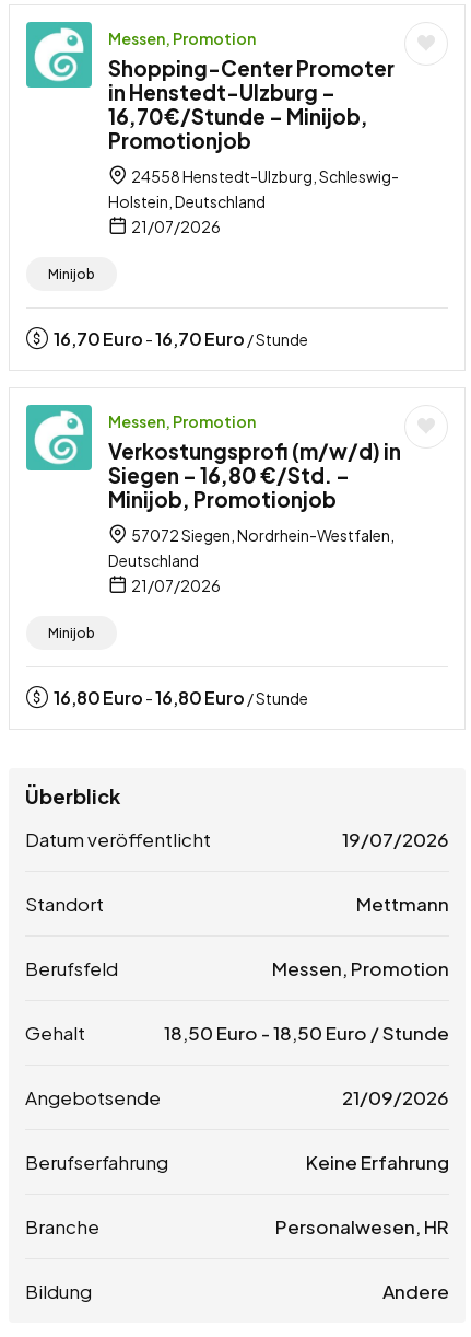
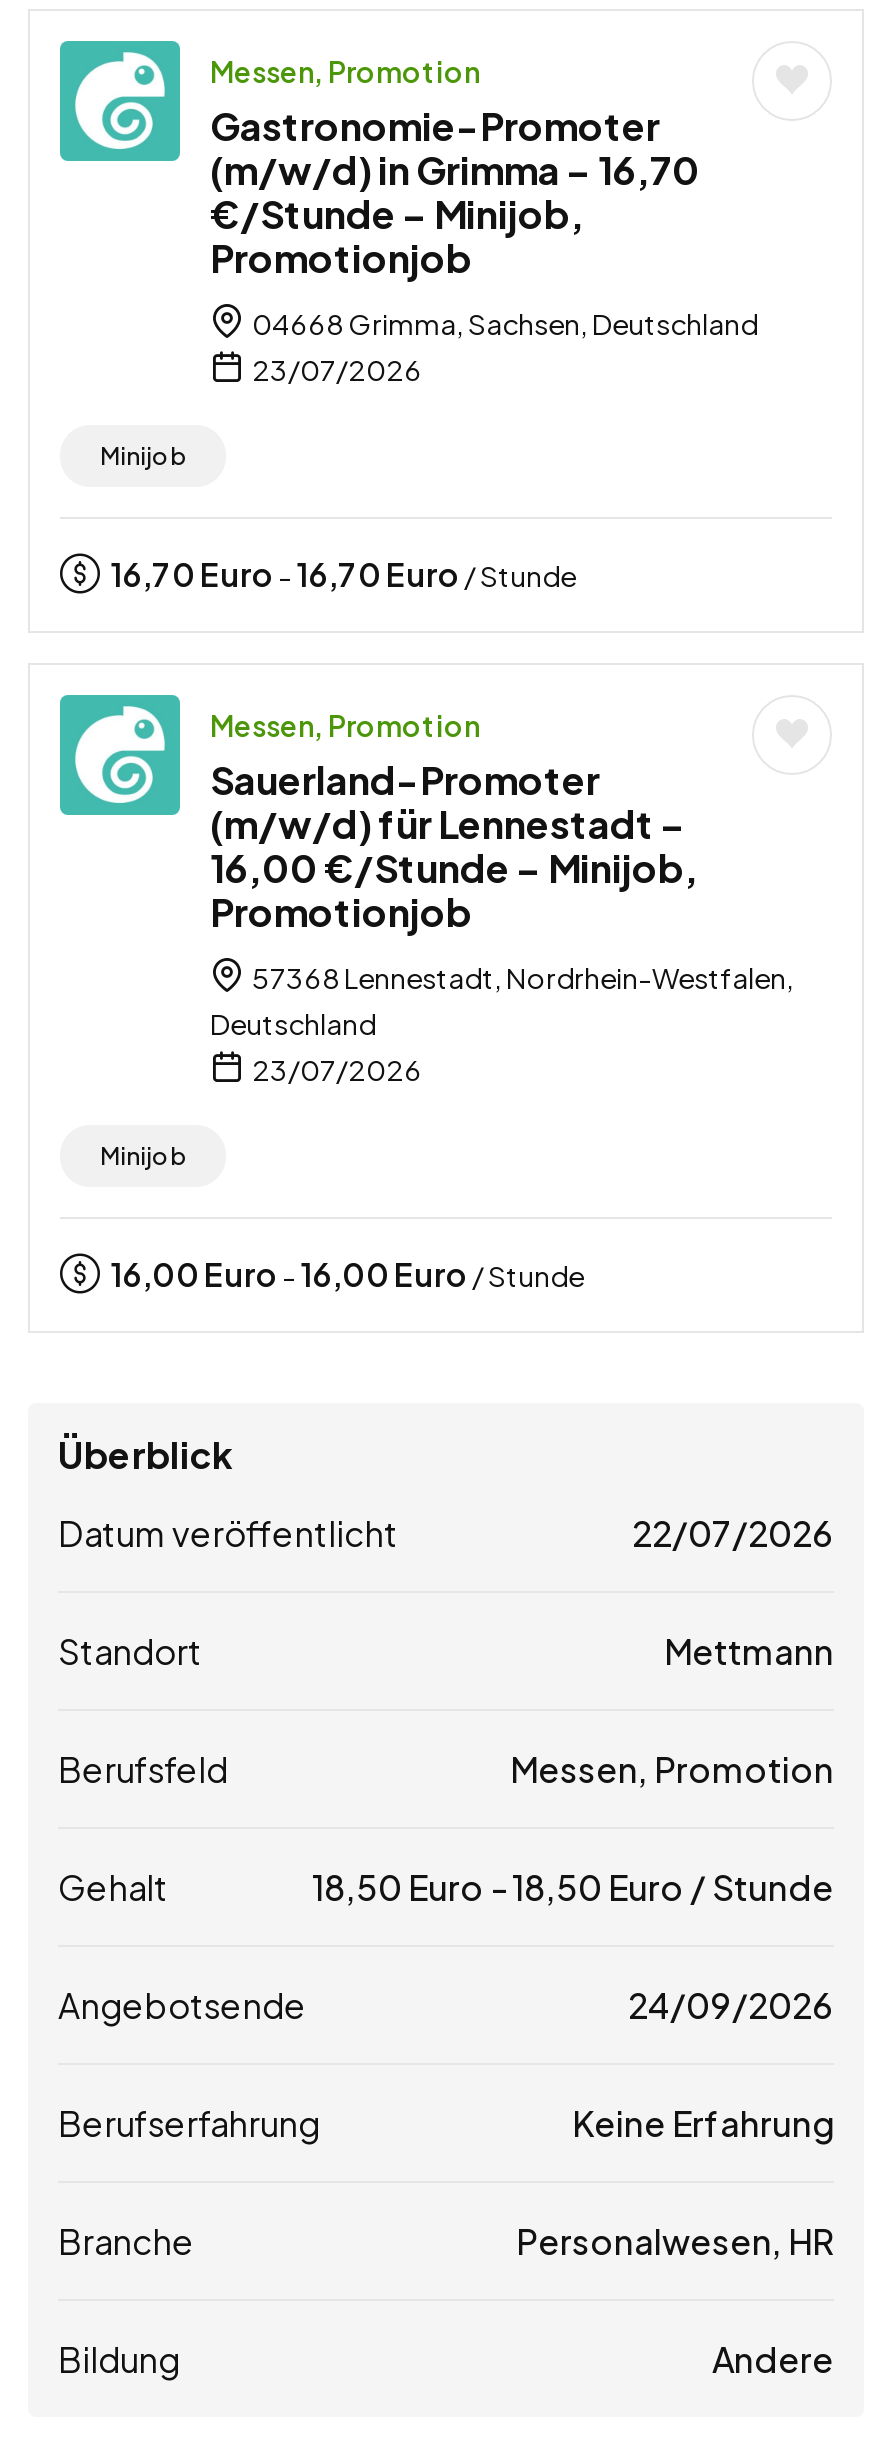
- Shopping-Center Promoter
- in Henstedt-Ulzburg –
- 16,70€/Stunde – Minijob,
+ Gastronomie-Promoter
+ (m/w/d) in Grimma – 16,70
+ €/Stunde – Minijob,

- 24558 Henstedt-Ulzburg, Schleswig-
- Holstein, Deutschland
- 21/07/2026
+ 04668 Grimma, Sachsen, Deutschland
+ 23/07/2026

moved up: [image] | Minijob | 16,70 Euro -16,70 Euro / Stunde | Messen, Promotion

- Verkostungsprofi (m/w/d) in
- Siegen – 16,80 €/Std. –
- Minijob, Promotionjob
+ Sauerland-Promoter
+ (m/w/d) für Lennestadt –
+ 16,00 €/Stunde – Minijob,
+ Promotionjob

- 57072 Siegen, Nordrhein-Westfalen,
+ 57368 Lennestadt, Nordrhein-Westfalen,

- 21/07/2026
+ 23/07/2026

- 16,80 Euro -16,80 Euro / Stunde
+ 16,00 Euro -16,00 Euro / Stunde

- 19/07/2026
+ 22/07/2026

- 21/09/2026
+ 24/09/2026
